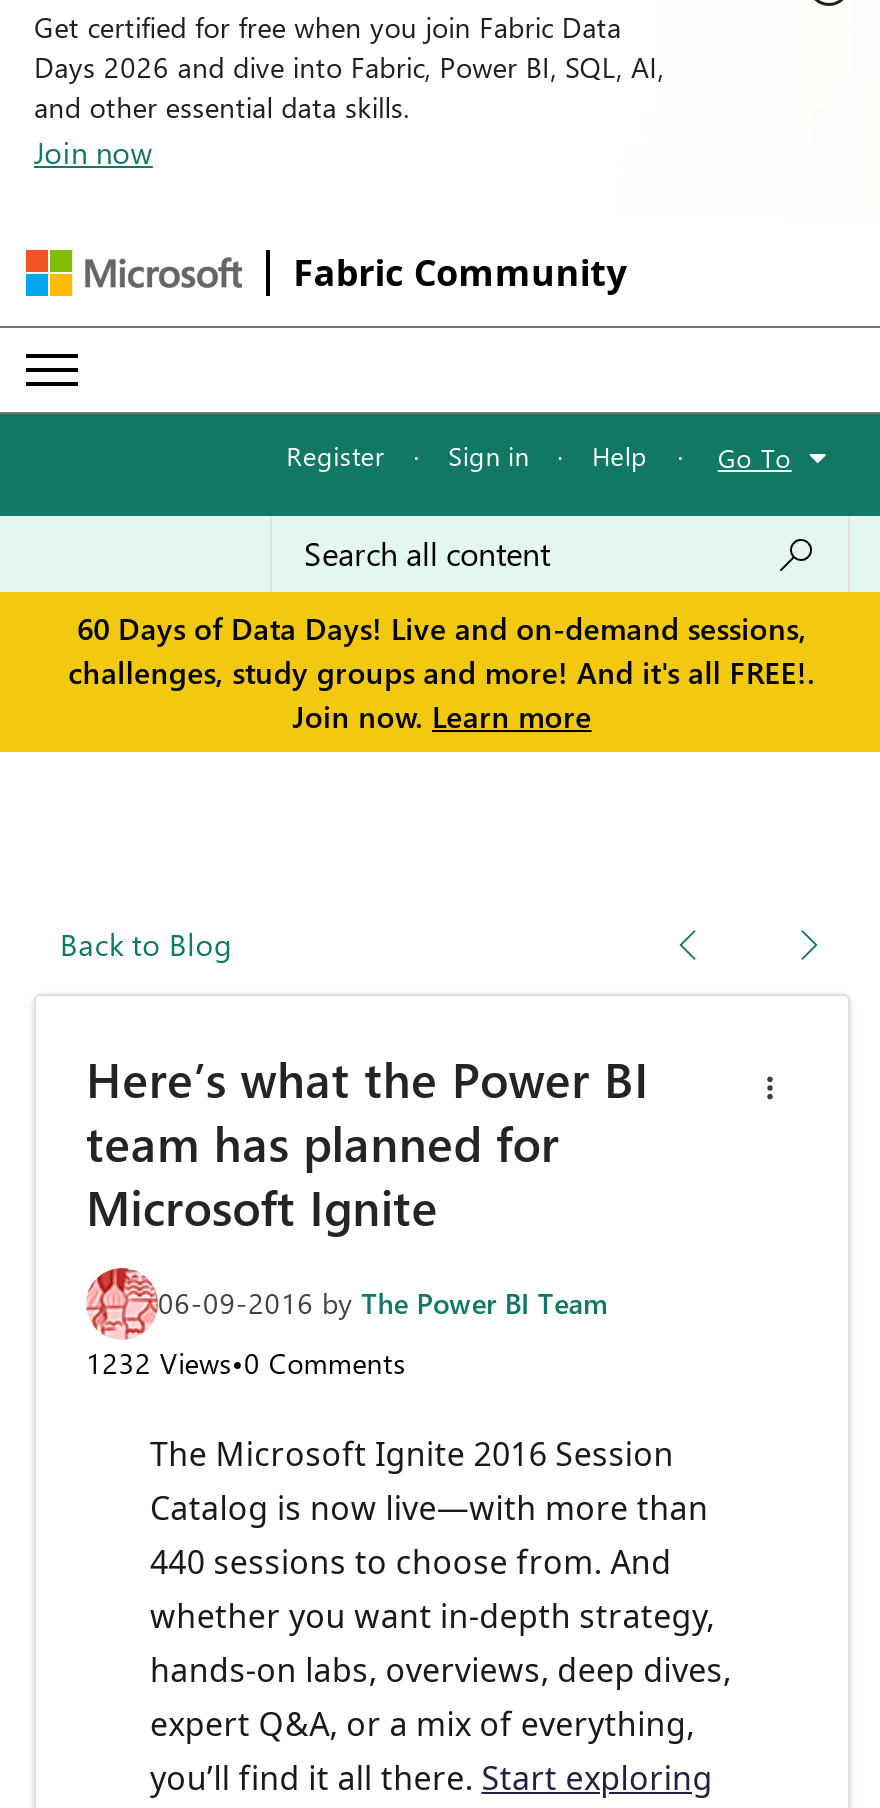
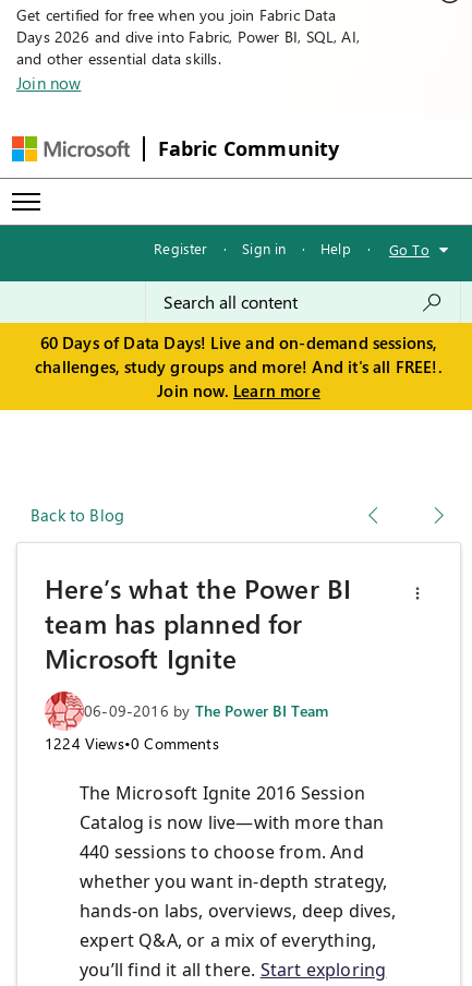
- 1232 Views•0 Comments
+ 1224 Views•0 Comments
